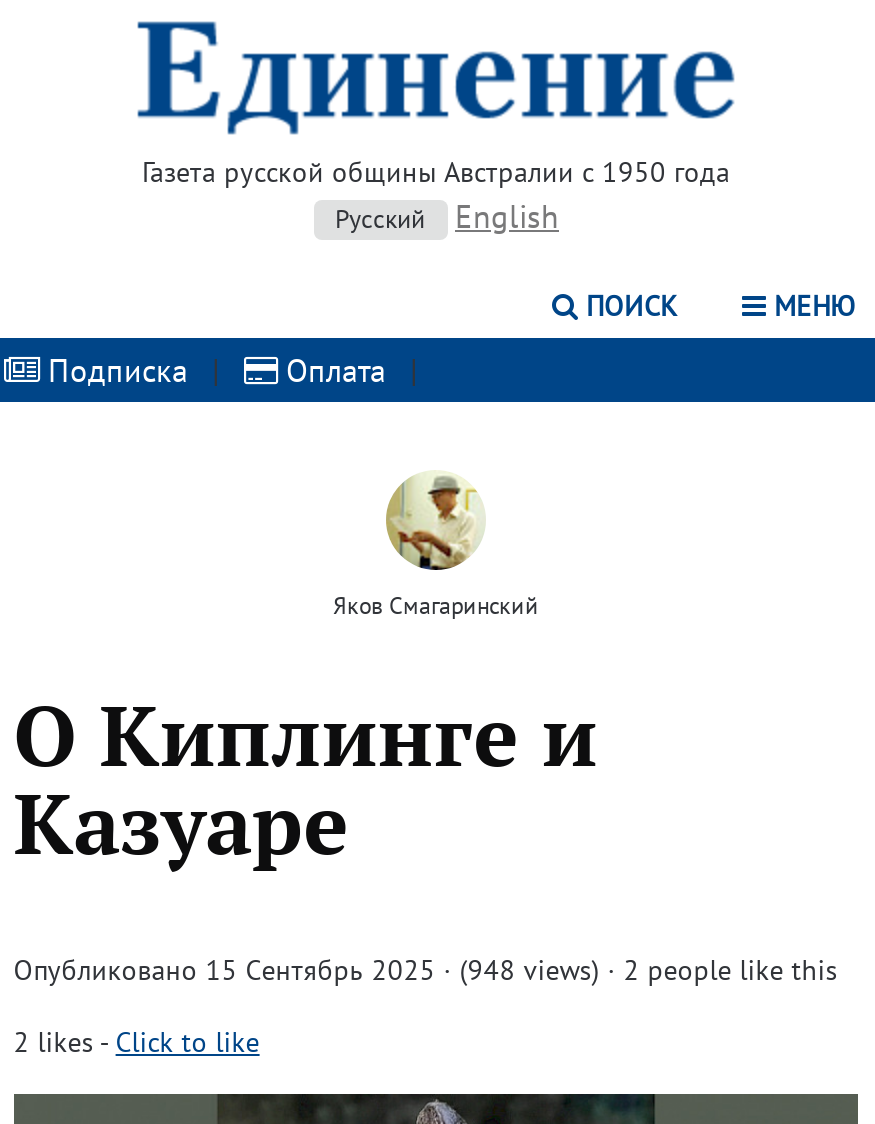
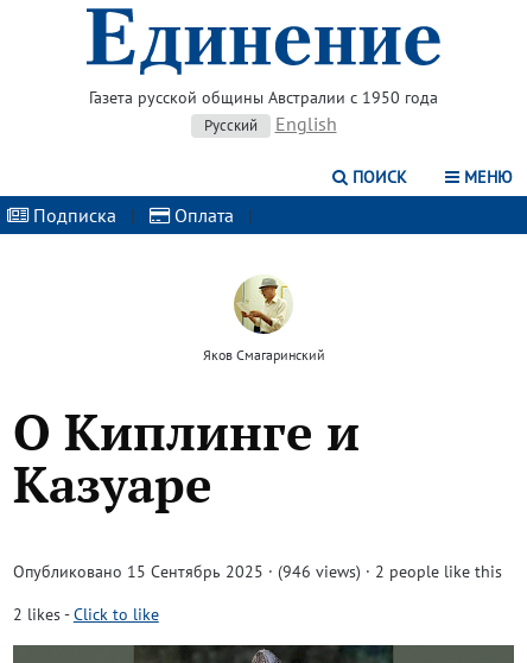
- Опубликовано 15 Сентябрь 2025 · (948 views) · 2 people like this
+ Опубликовано 15 Сентябрь 2025 · (946 views) · 2 people like this
